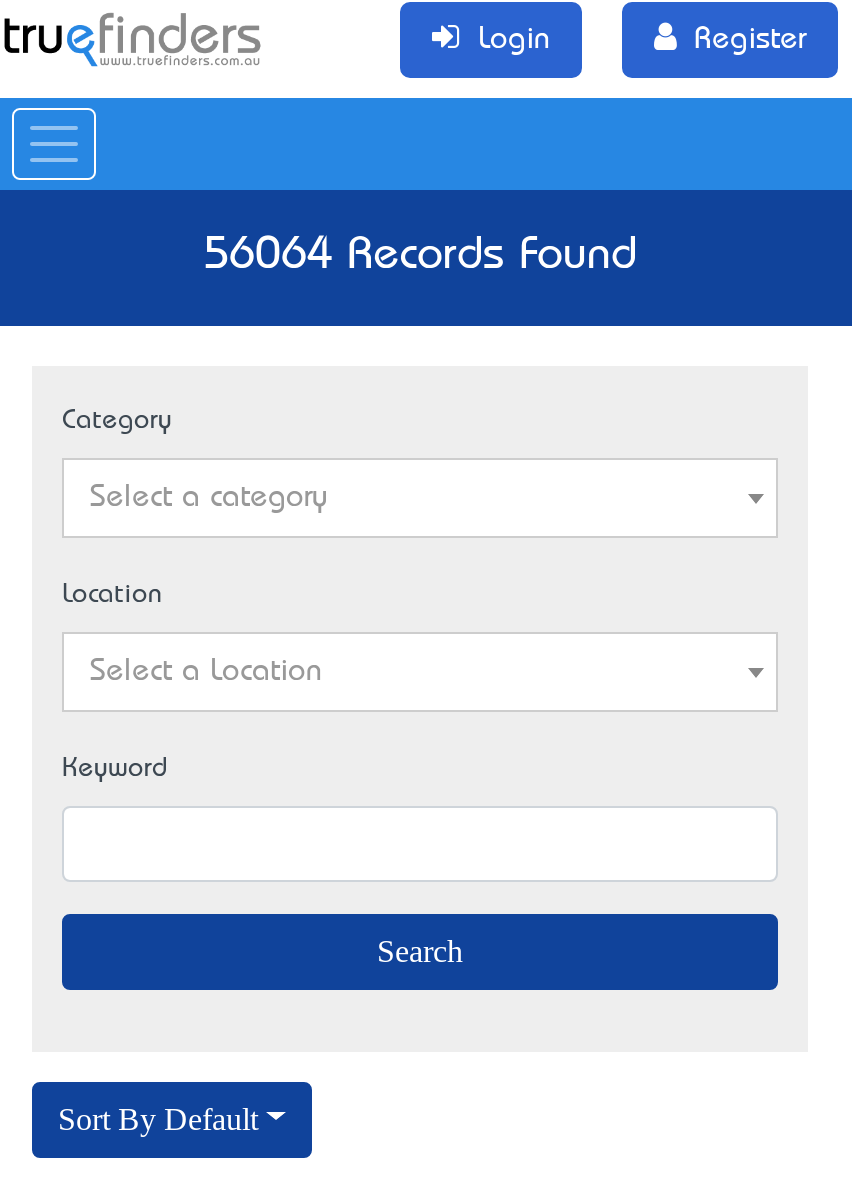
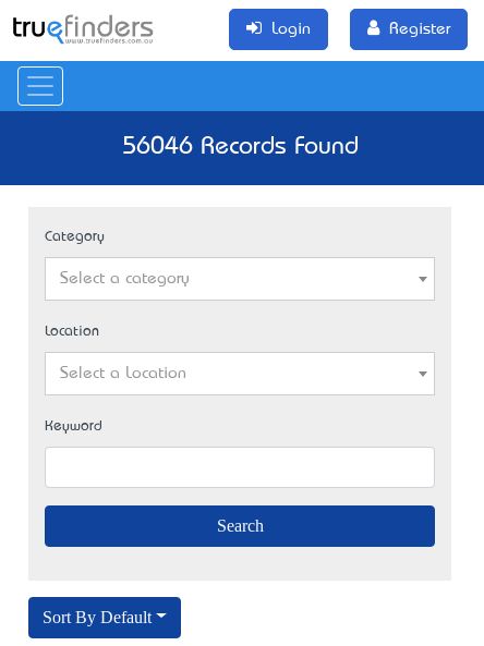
- 56064 Records Found
+ 56046 Records Found
